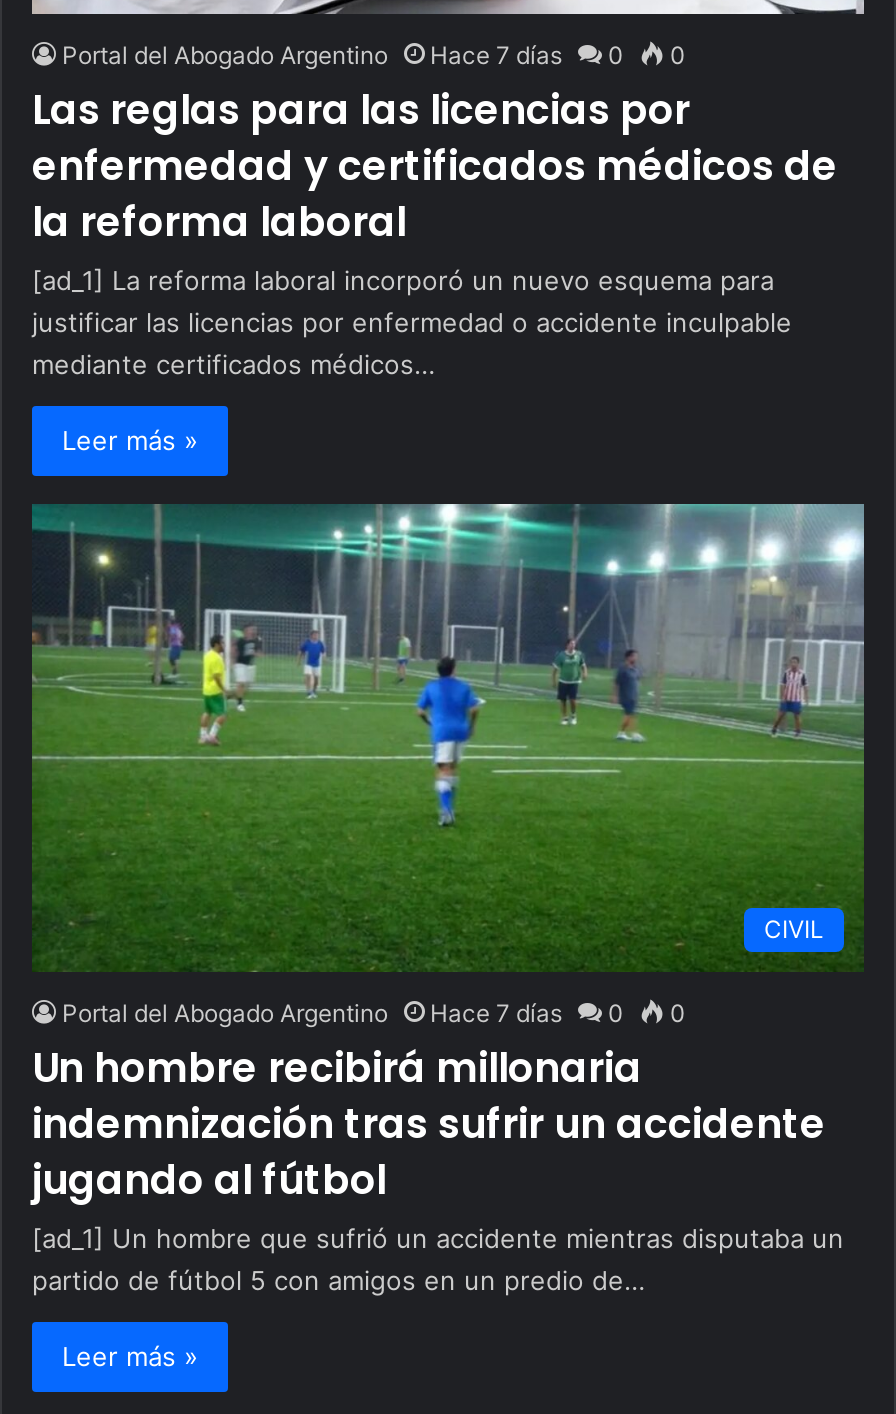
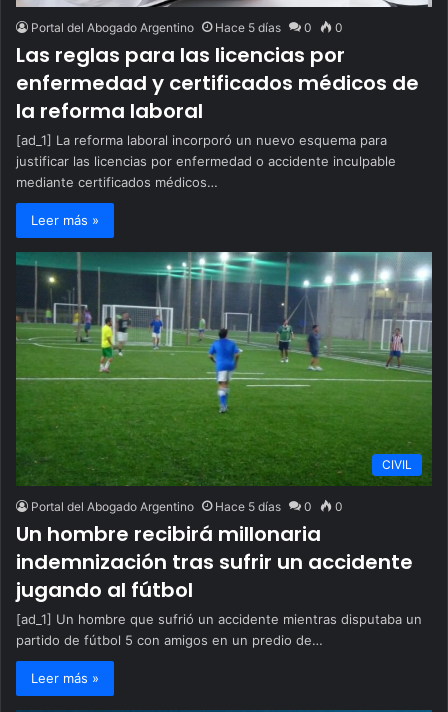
- Portal del Abogado Argentino Hace 7 días 0 0
+ Portal del Abogado Argentino Hace 5 días 0 0

- Portal del Abogado Argentino Hace 7 días 0 0
+ Portal del Abogado Argentino Hace 5 días 0 0
